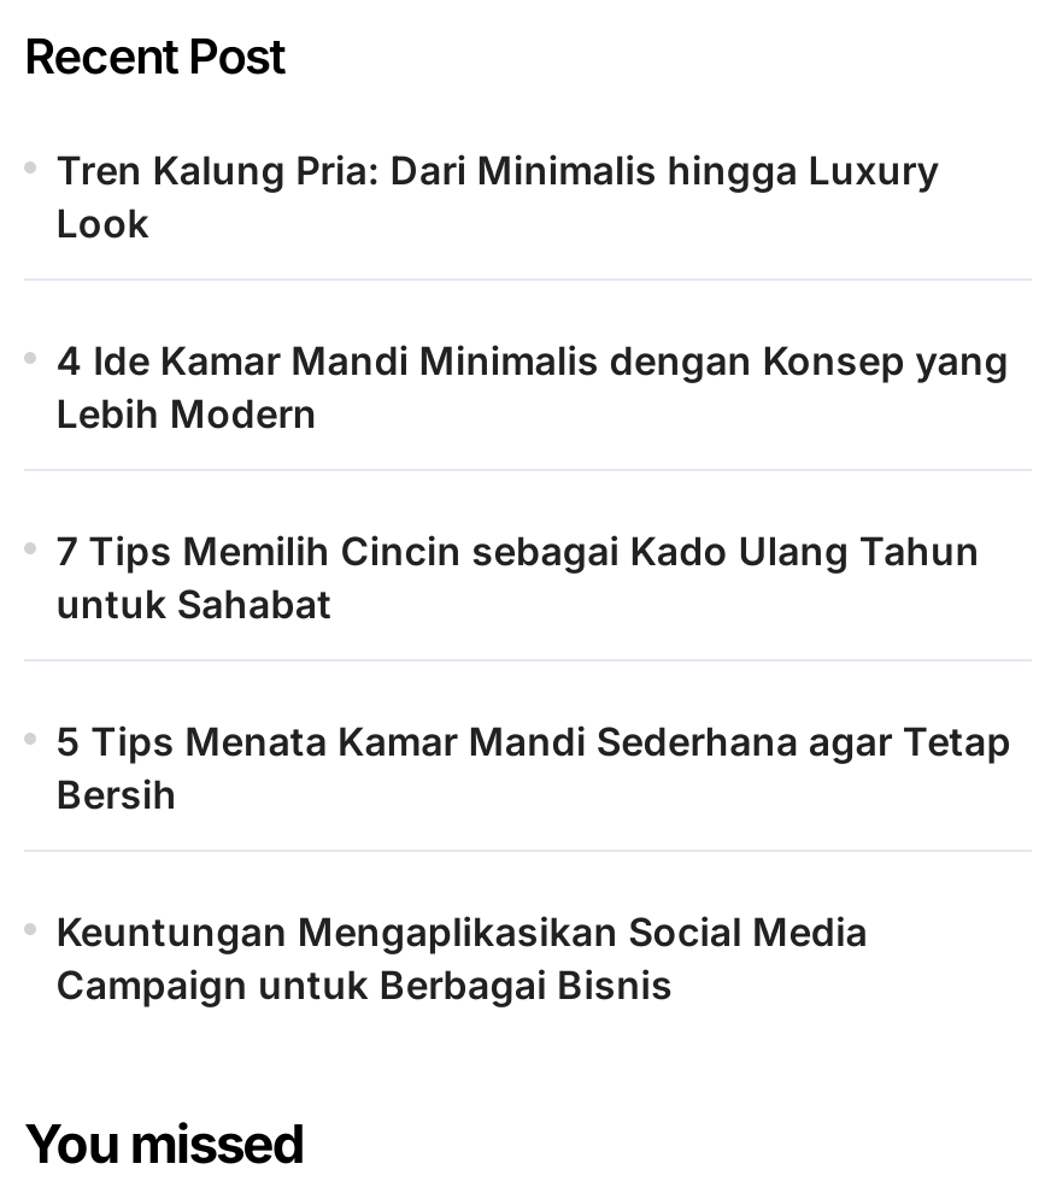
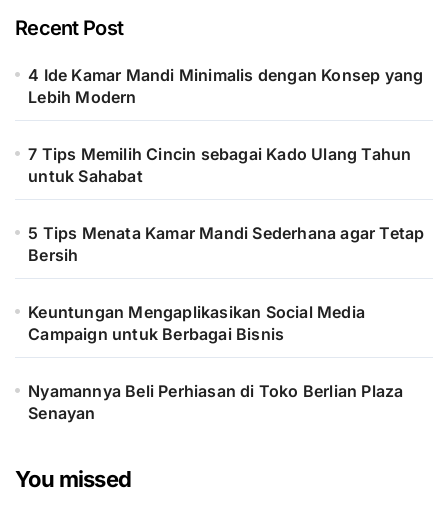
- Tren Kalung Pria: Dari Minimalis hingga Luxury
- Look

moved up: 4 Ide Kamar Mandi Minimalis dengan Konsep yang | Lebih Modern | 7 Tips Memilih Cincin sebagai Kado Ulang Tahun | untuk Sahabat | 5 Tips Menata Kamar Mandi Sederhana agar Tetap | Bersih | Keuntungan Mengaplikasikan Social Media | Campaign untuk Berbagai Bisnis

+ Nyamannya Beli Perhiasan di Toko Berlian Plaza
+ Senayan
